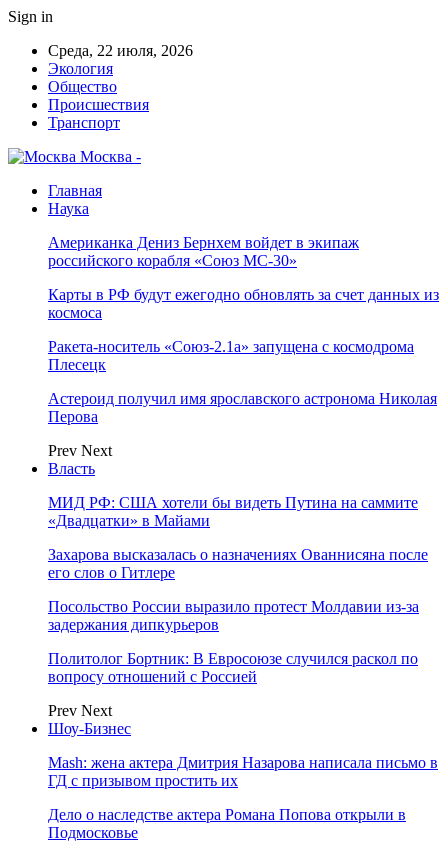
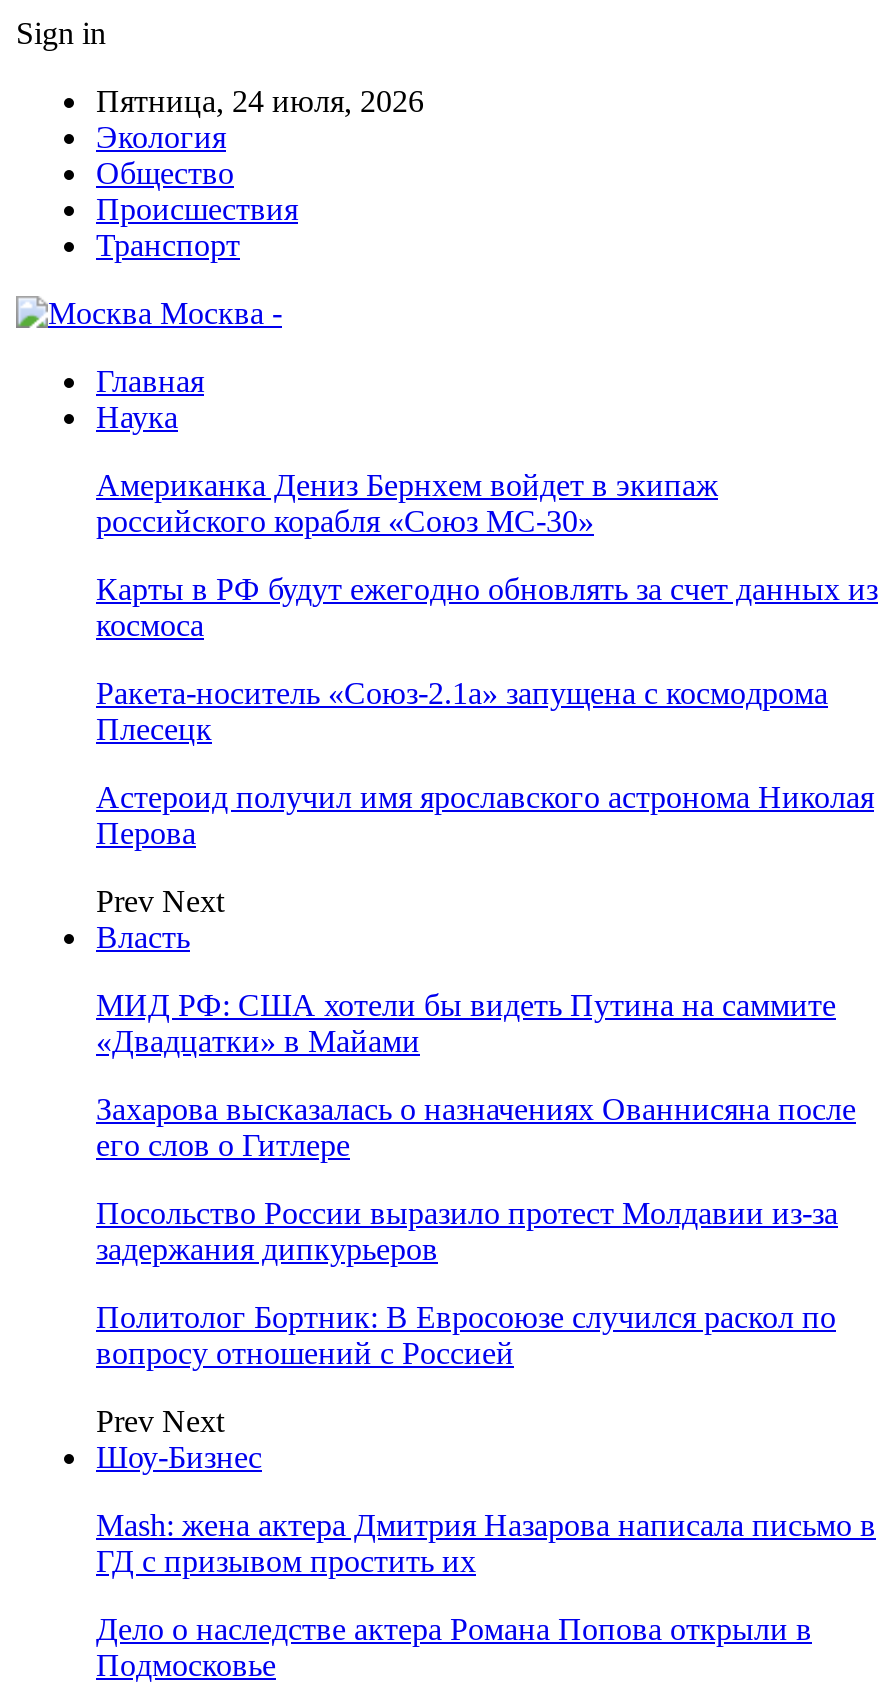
- Среда, 22 июля, 2026
+ Пятница, 24 июля, 2026
